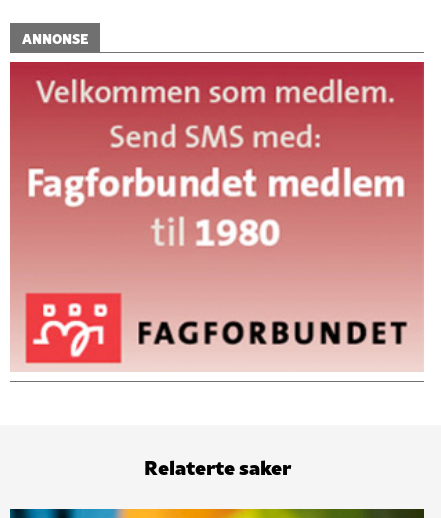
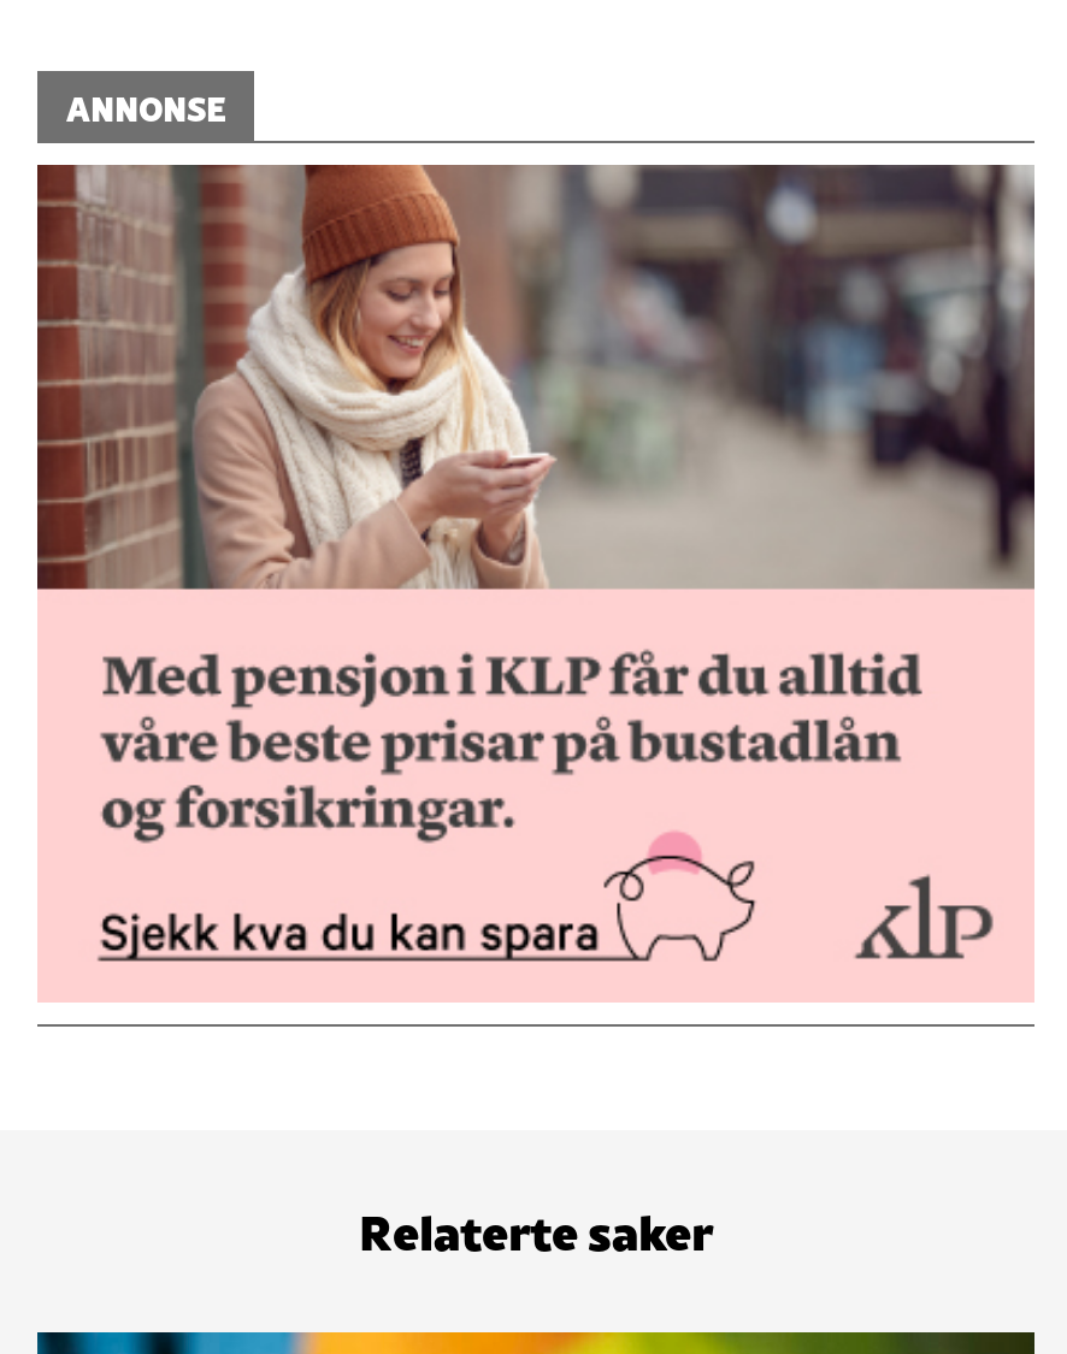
- [image]
+ [image]
